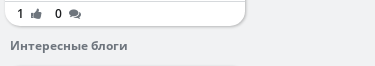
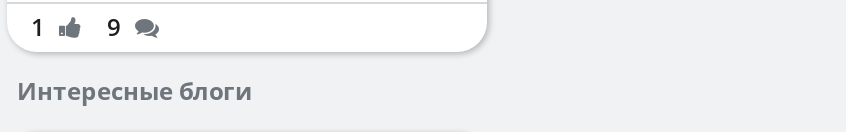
- 1 0
+ 1 9
